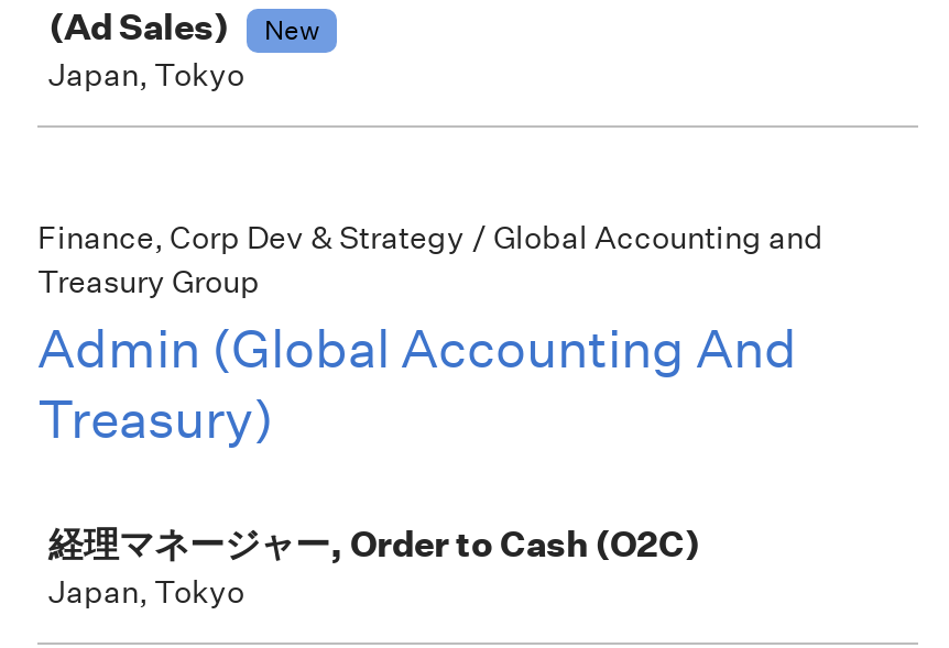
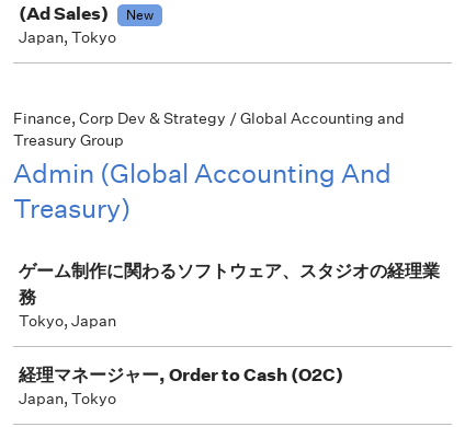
+ ゲーム制作に関わるソフトウェア、スタジオの経理業
+ 務
+ Tokyo, Japan
